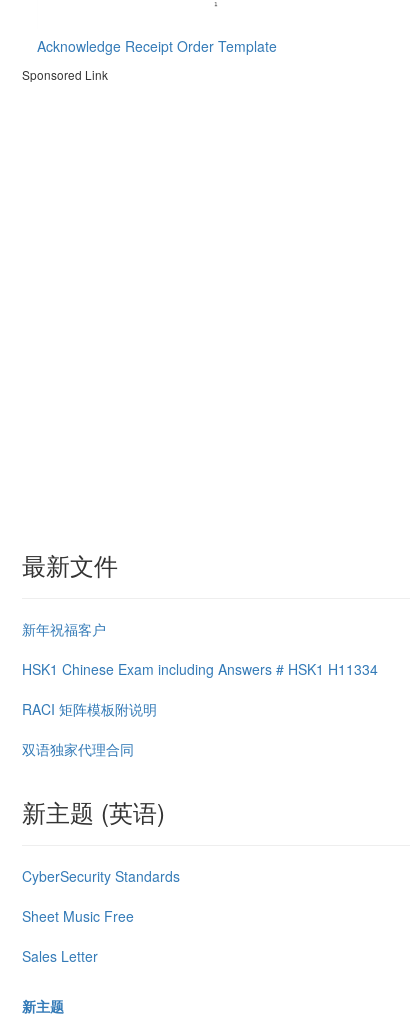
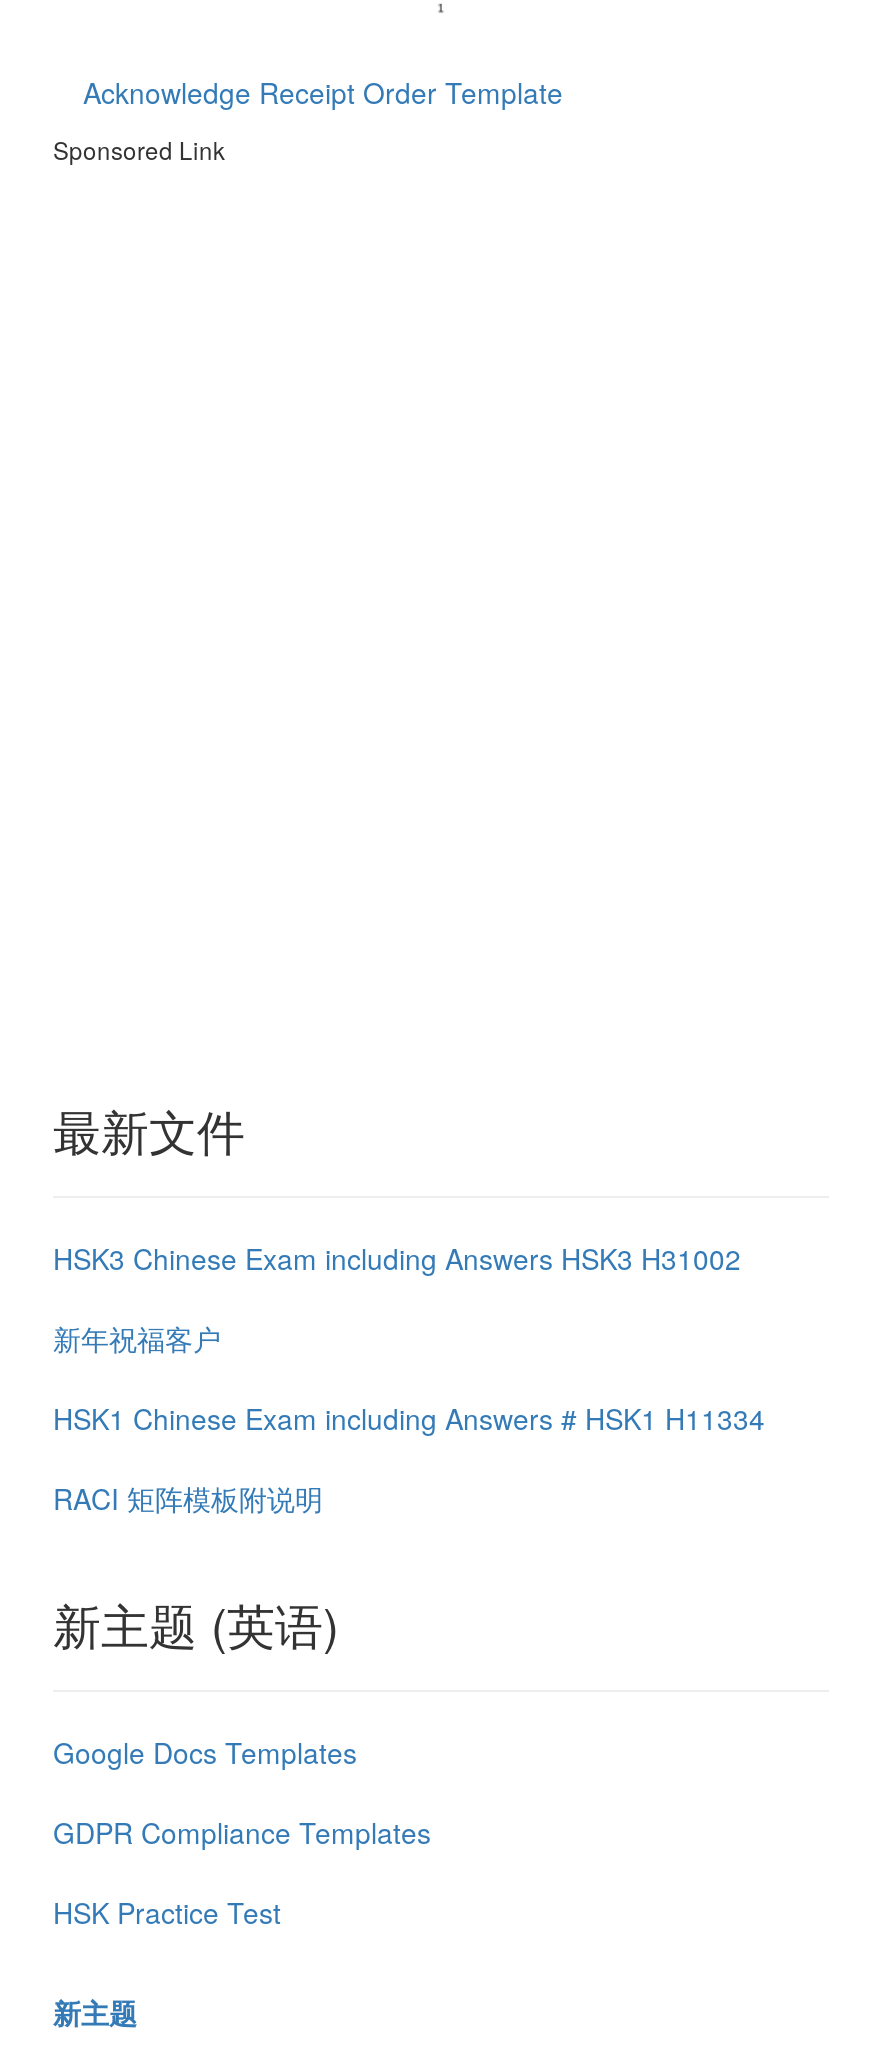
+ HSK3 Chinese Exam including Answers HSK3 H31002

moved down: 新年祝福客户 | HSK1 Chinese Exam including Answers # HSK1 H11334 | RACI 矩阵模板附说明

- 双语独家代理合同

- CyberSecurity Standards
+ Google Docs Templates

- Sheet Music Free
+ GDPR Compliance Templates

- Sales Letter
+ HSK Practice Test
